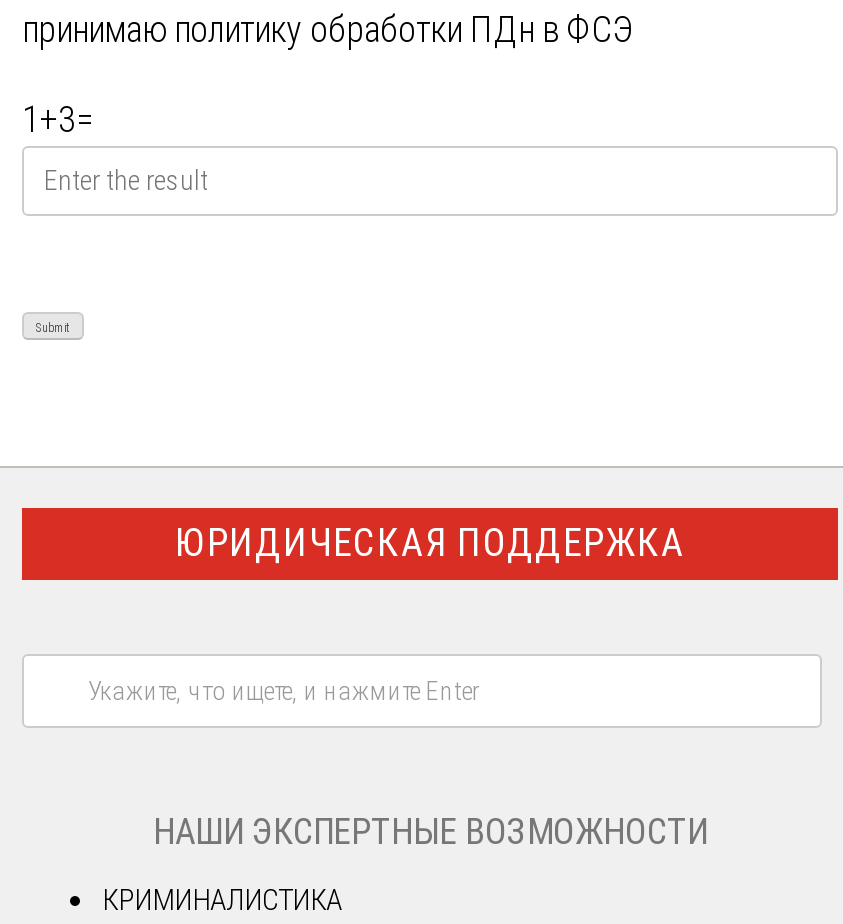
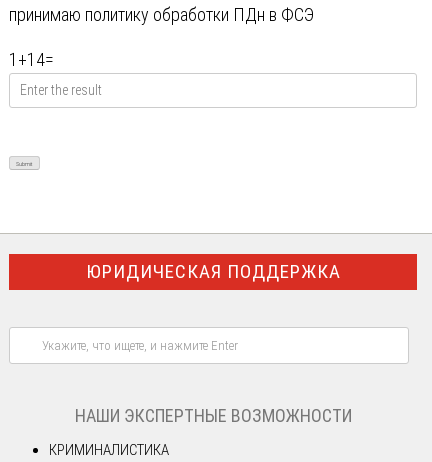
- 1 +3=
+ 1 +14=
